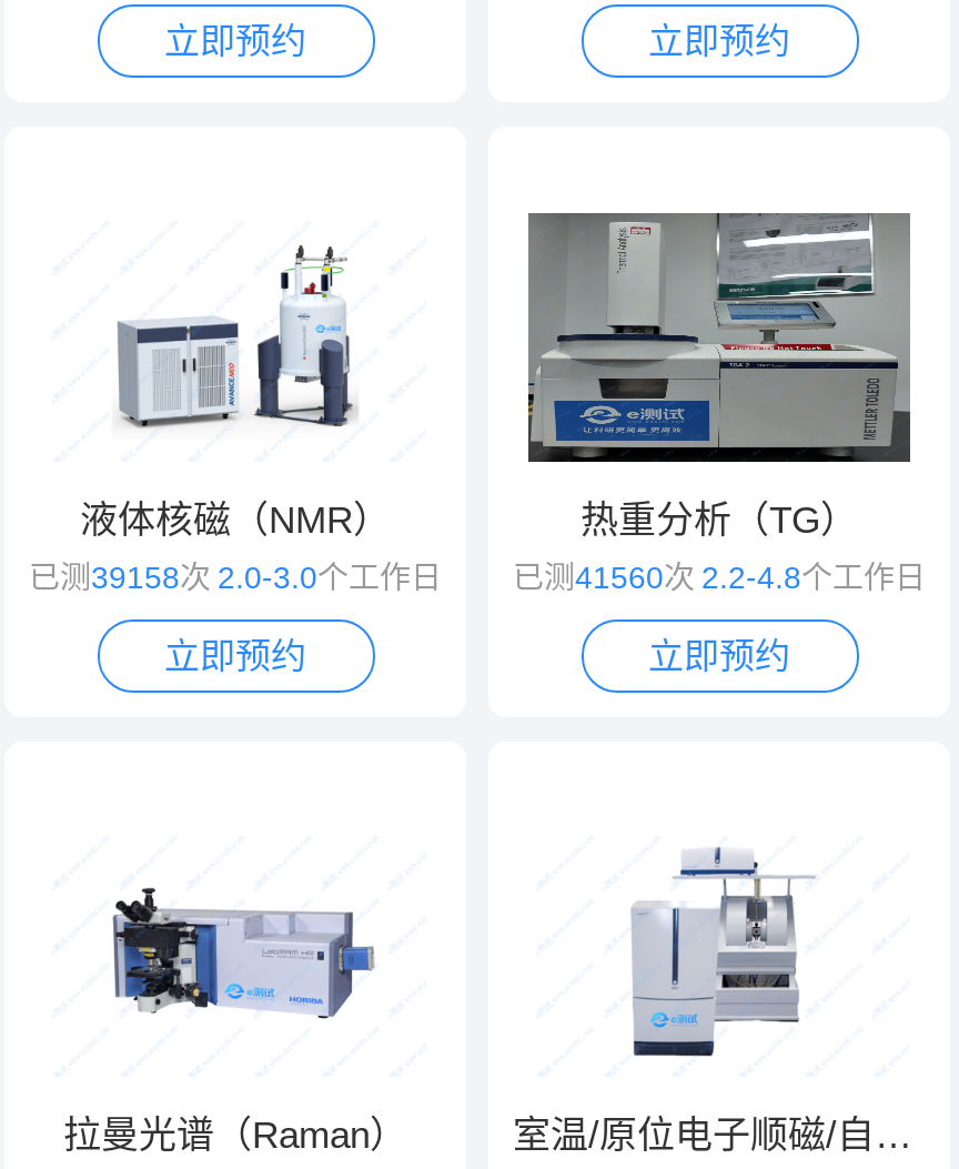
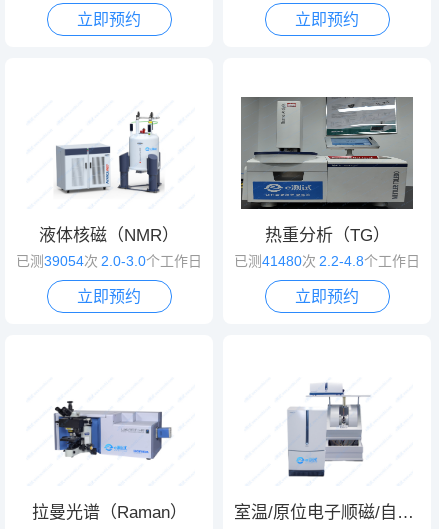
- 已测39158次 2.0-3.0个工作日
+ 已测39054次 2.0-3.0个工作日

- 已测41560次 2.2-4.8个工作日
+ 已测41480次 2.2-4.8个工作日
